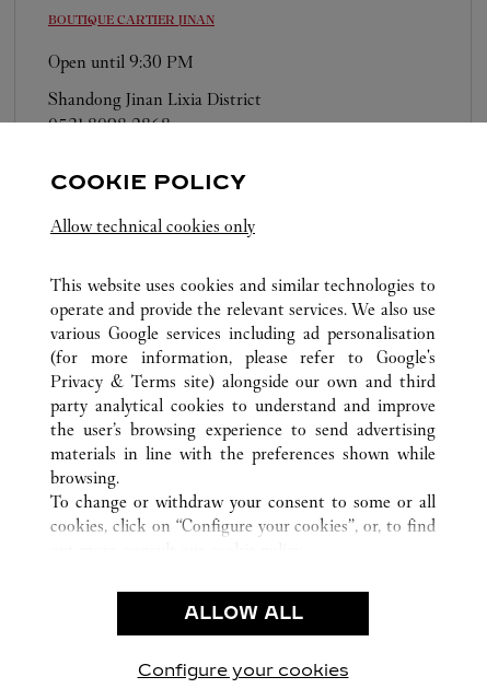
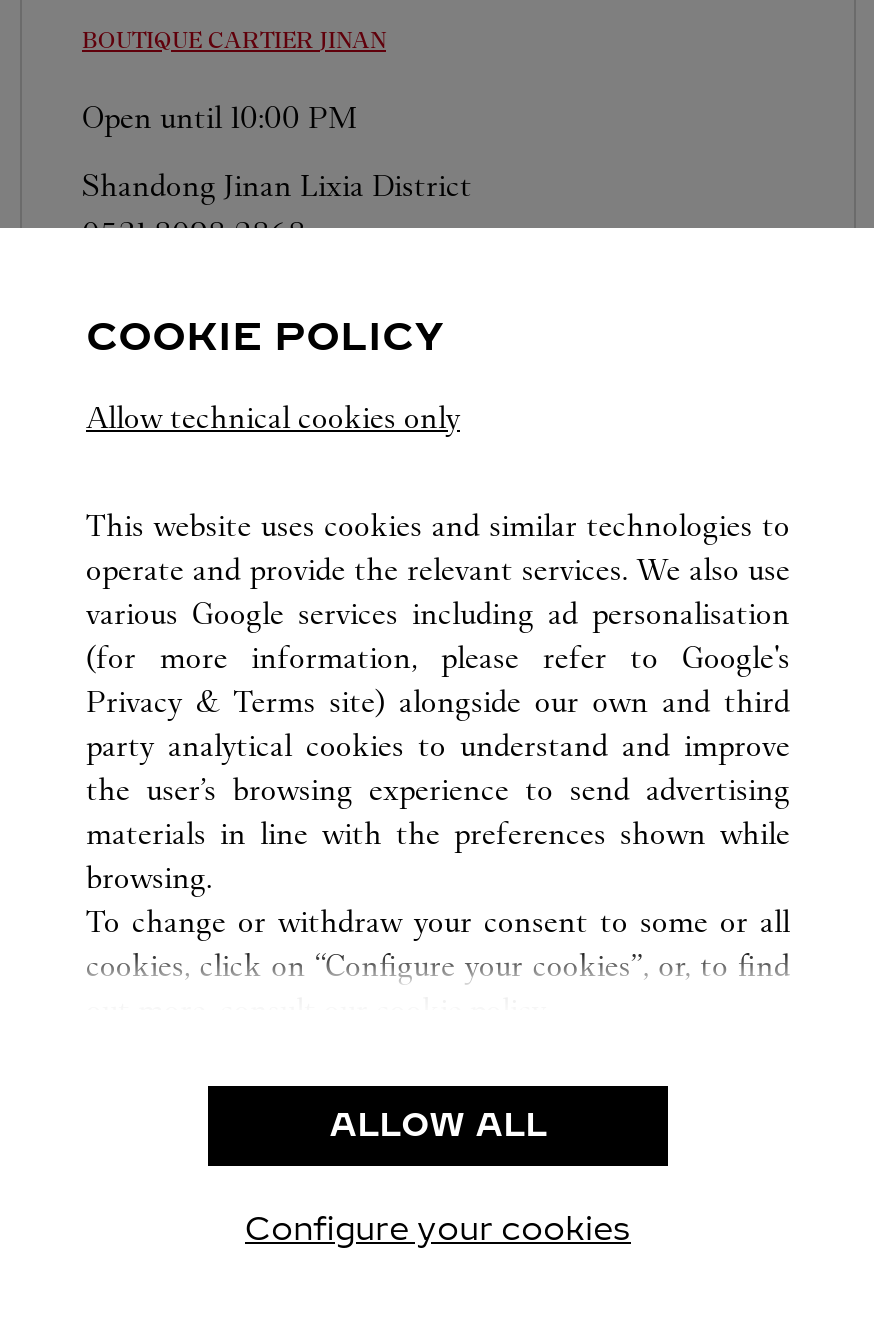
- Open until 9:30 PM
+ Open until 10:00 PM
